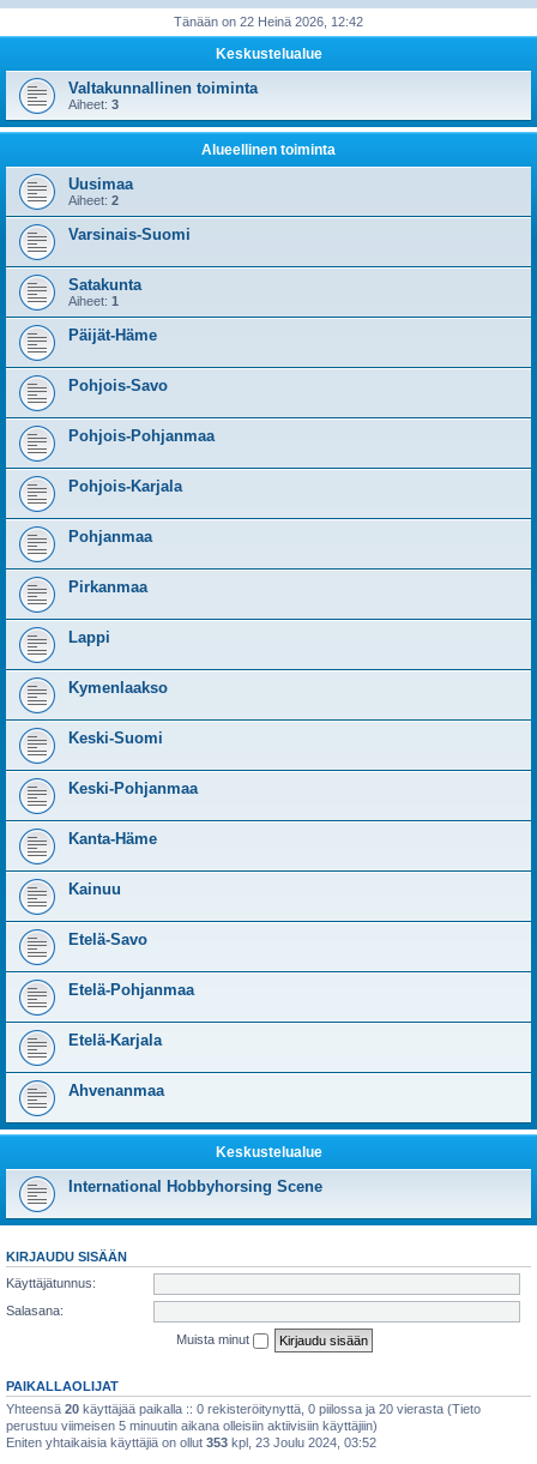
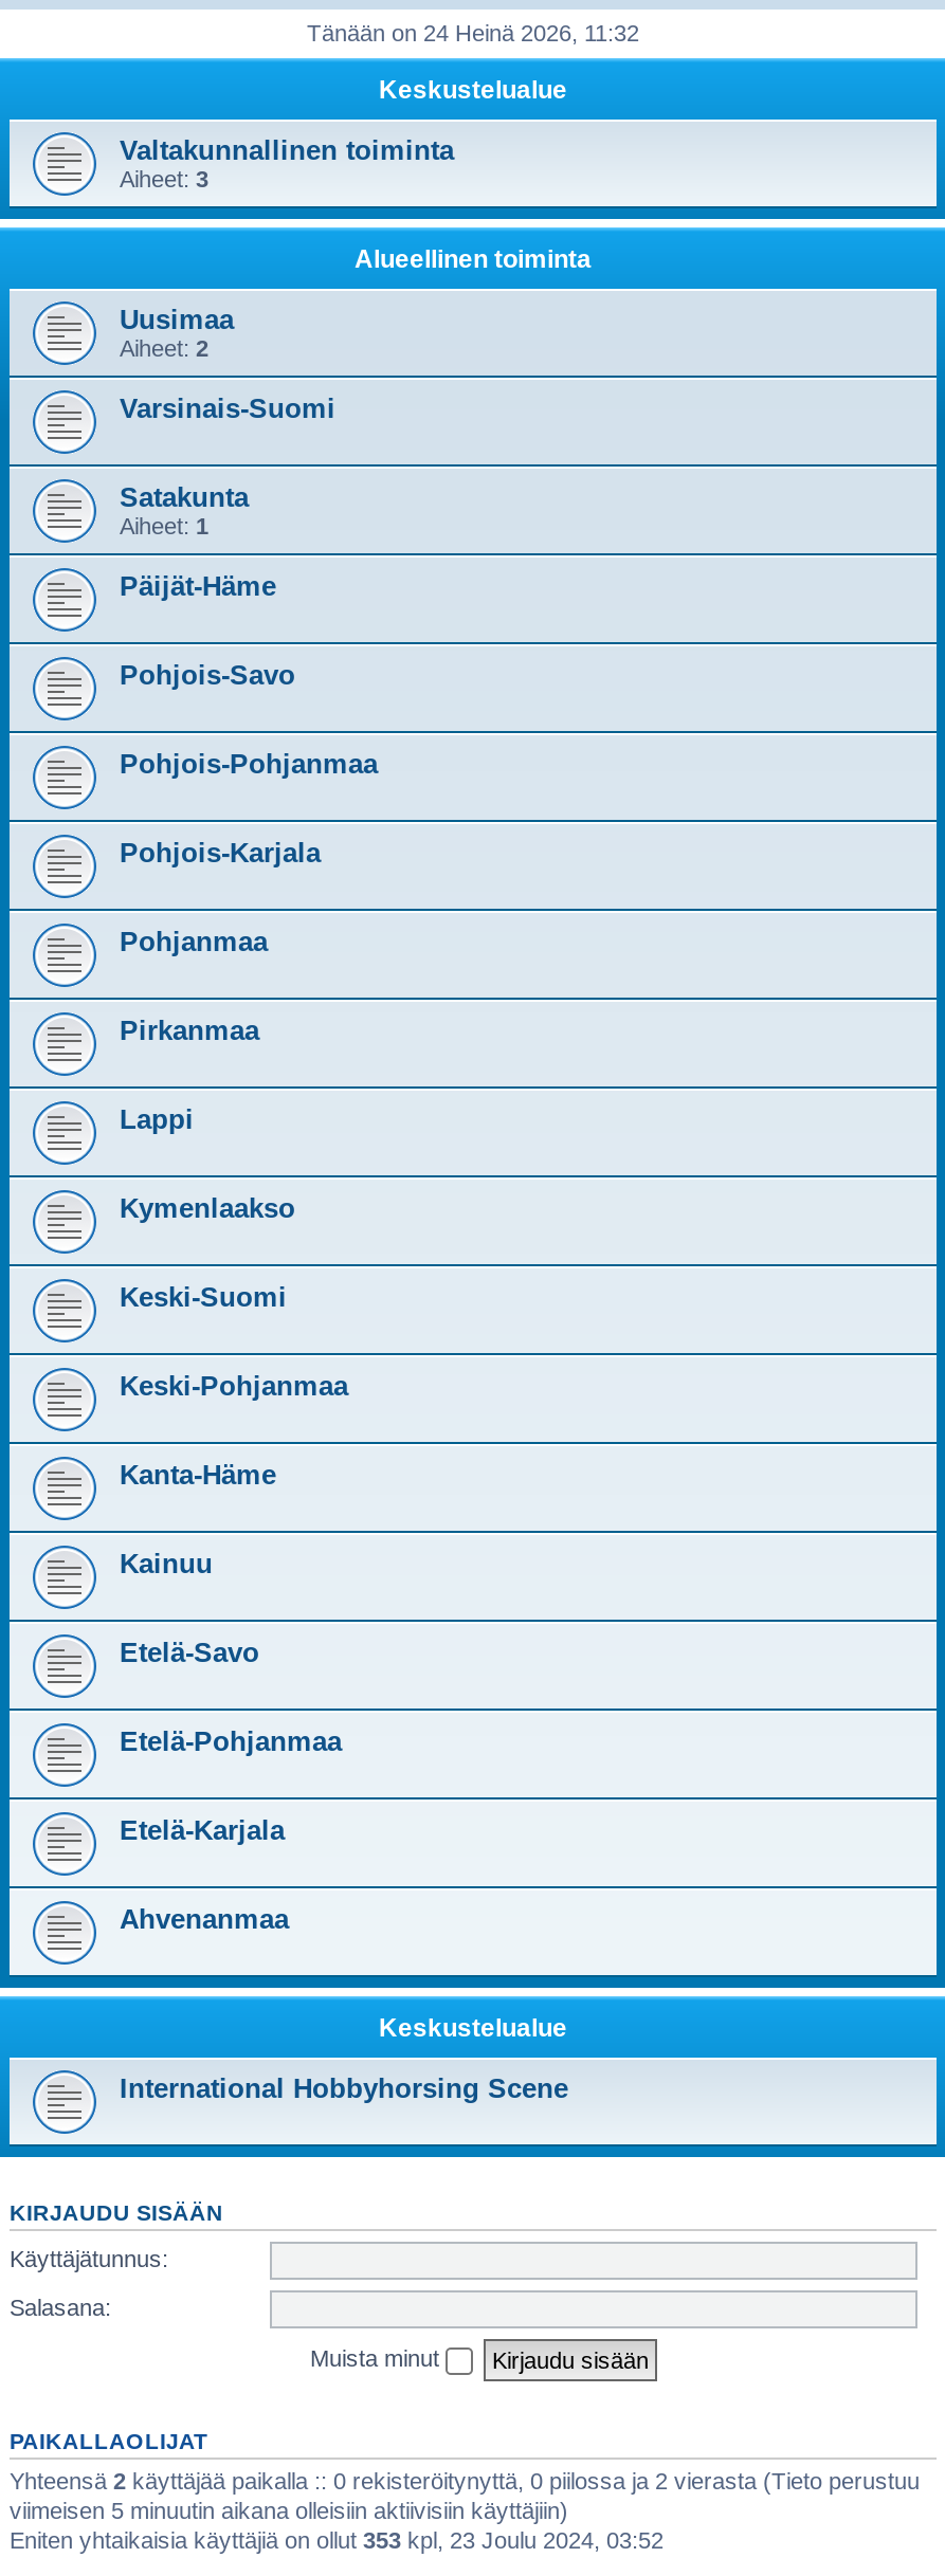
- Tänään on 22 Heinä 2026, 12:42
+ Tänään on 24 Heinä 2026, 11:32

- Yhteensä 20 käyttäjää paikalla :: 0 rekisteröitynyttä, 0 piilossa ja 20 vierasta (Tieto
- perustuu viimeisen 5 minuutin aikana olleisiin aktiivisiin käyttäjiin)
+ Yhteensä 2 käyttäjää paikalla :: 0 rekisteröitynyttä, 0 piilossa ja 2 vierasta (Tieto perustuu
+ viimeisen 5 minuutin aikana olleisiin aktiivisiin käyttäjiin)
